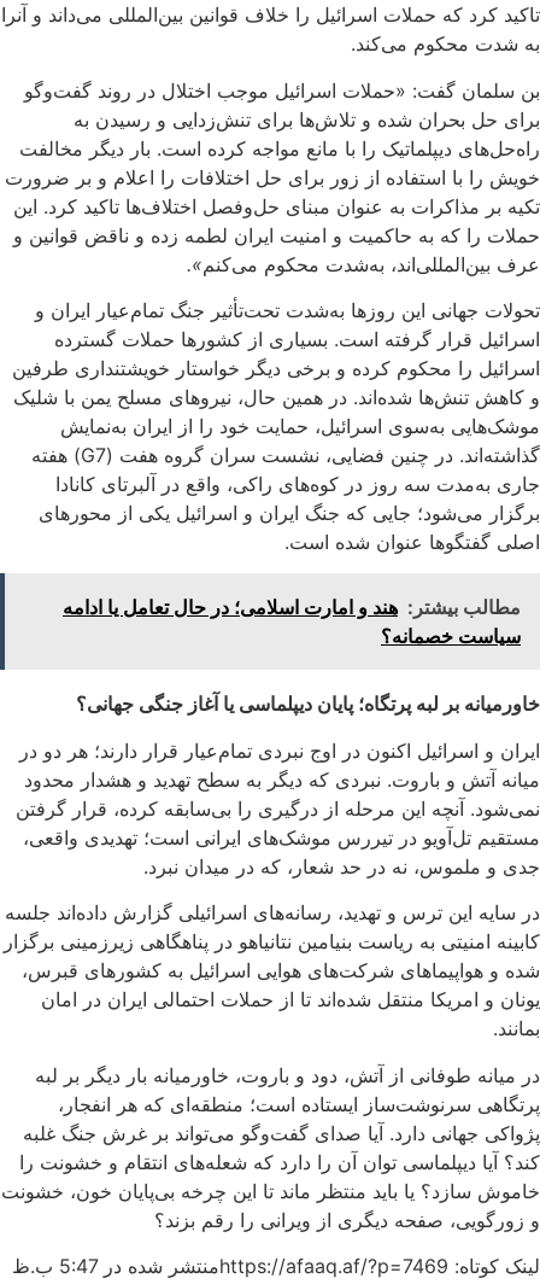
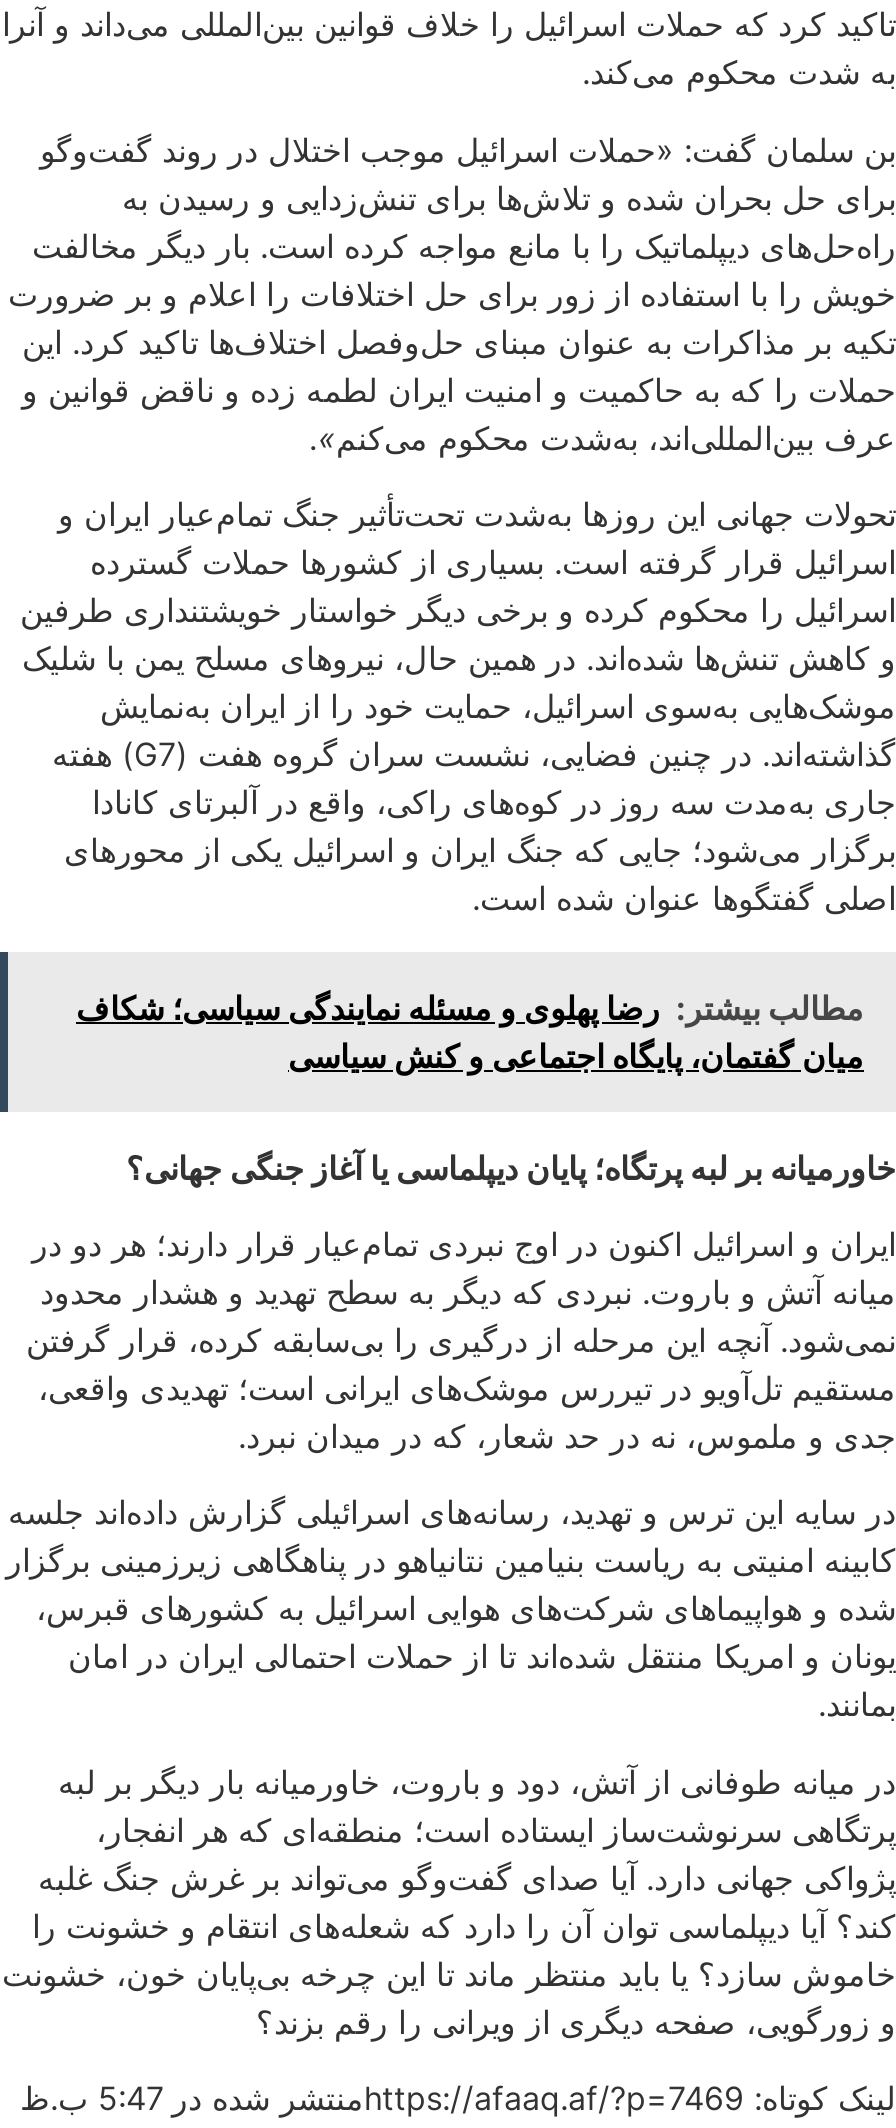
- مطالب بیشتر: هند و امارت اسلامی؛ در حال تعامل یا ادامه
- سیاست خصمانه؟
+ مطالب بیشتر: رضا پهلوی و مسئله نمایندگی سیاسی؛ شکاف
+ میان گفتمان، پایگاه اجتماعی و کنش سیاسی
